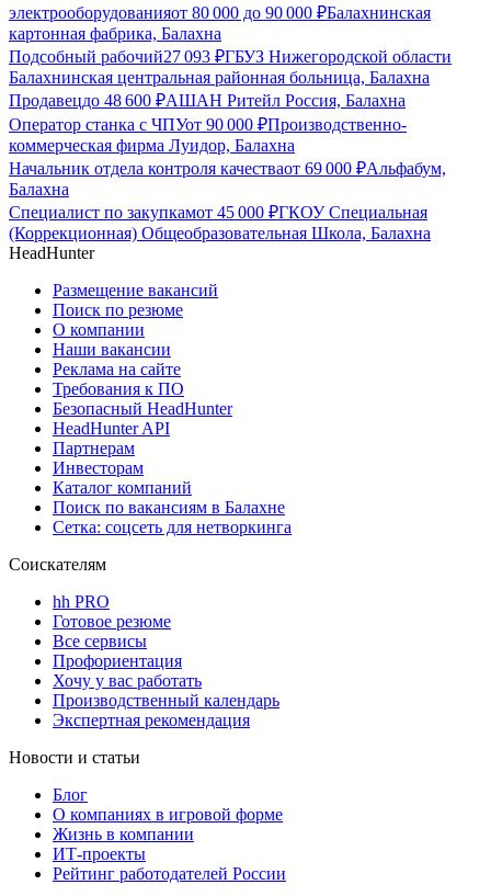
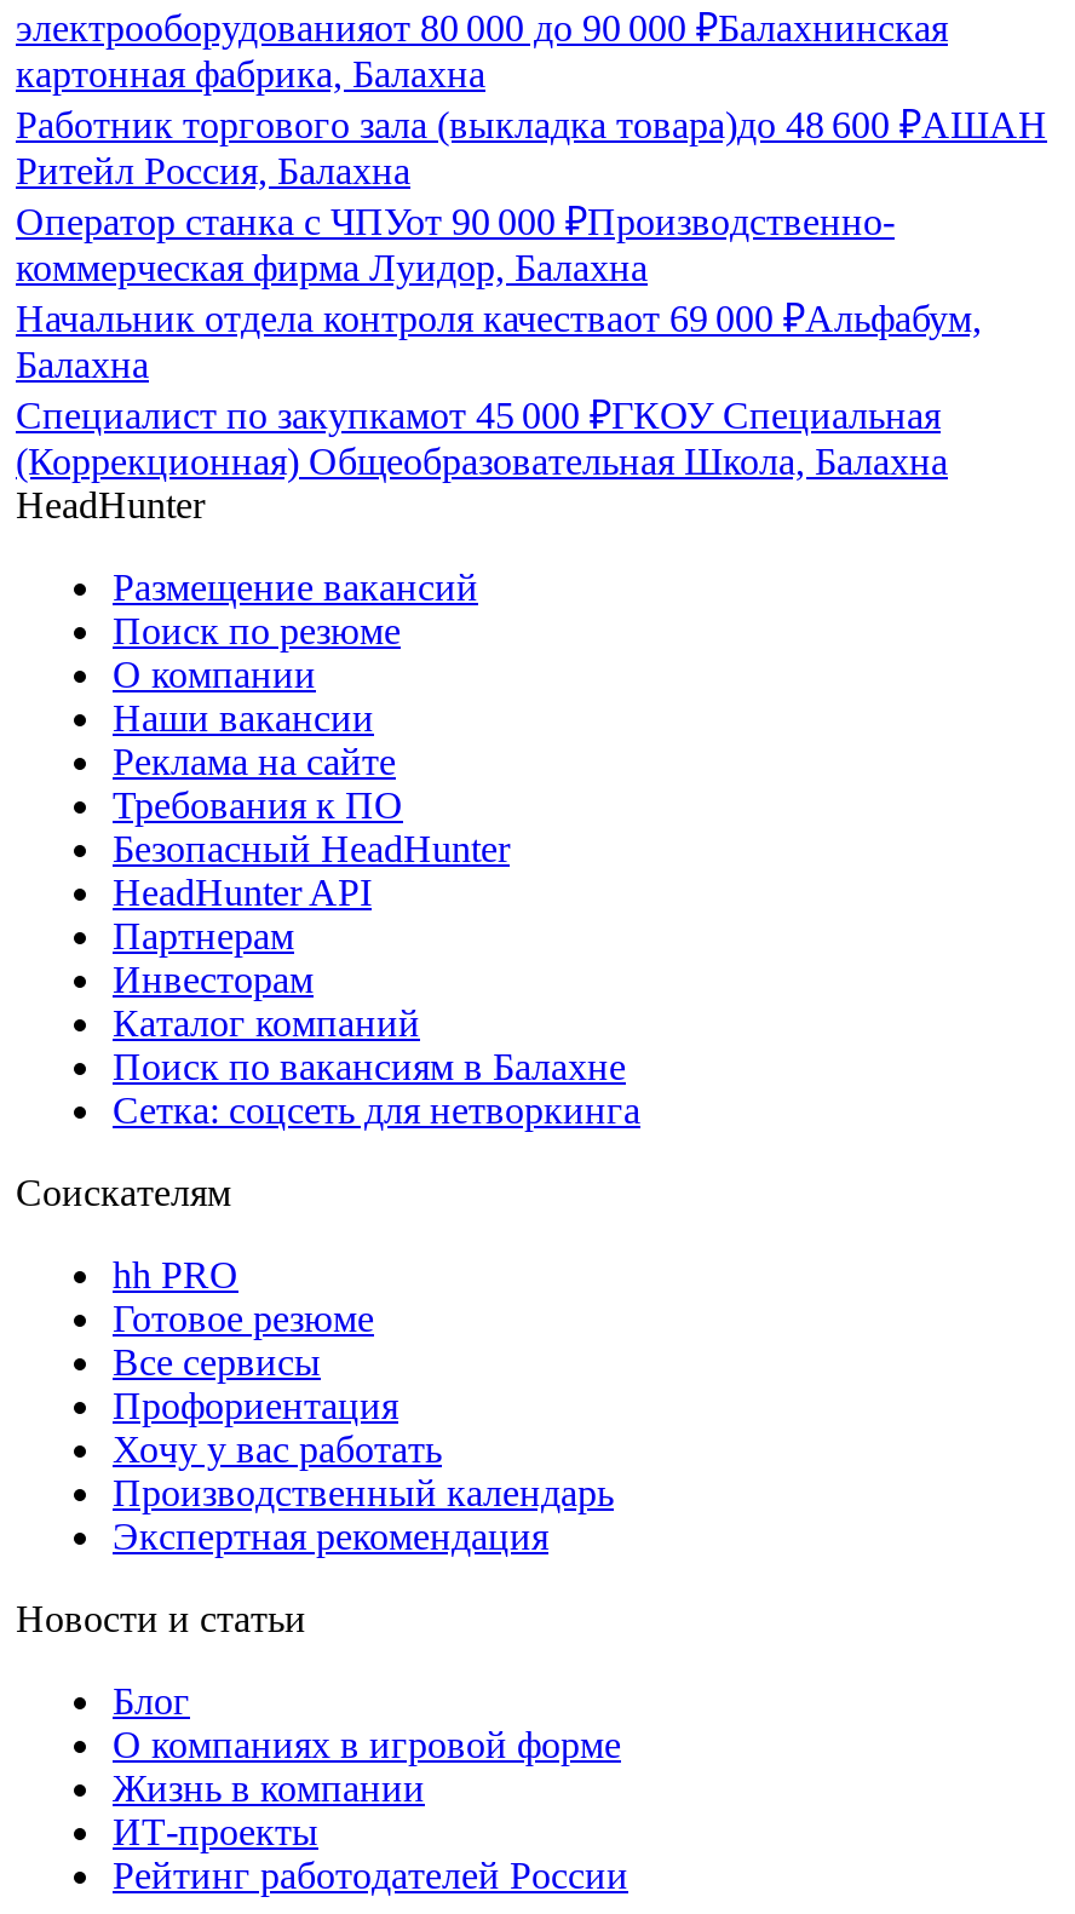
- Подсобный рабочий27 093 ₽ГБУЗ Нижегородской области
- Балахнинская центральная районная больница, Балахна
- Продавецдо 48 600 ₽АШАН Ритейл Россия, Балахна
+ Работник торгового зала (выкладка товара)до 48 600 ₽АШАН
+ Ритейл Россия, Балахна
